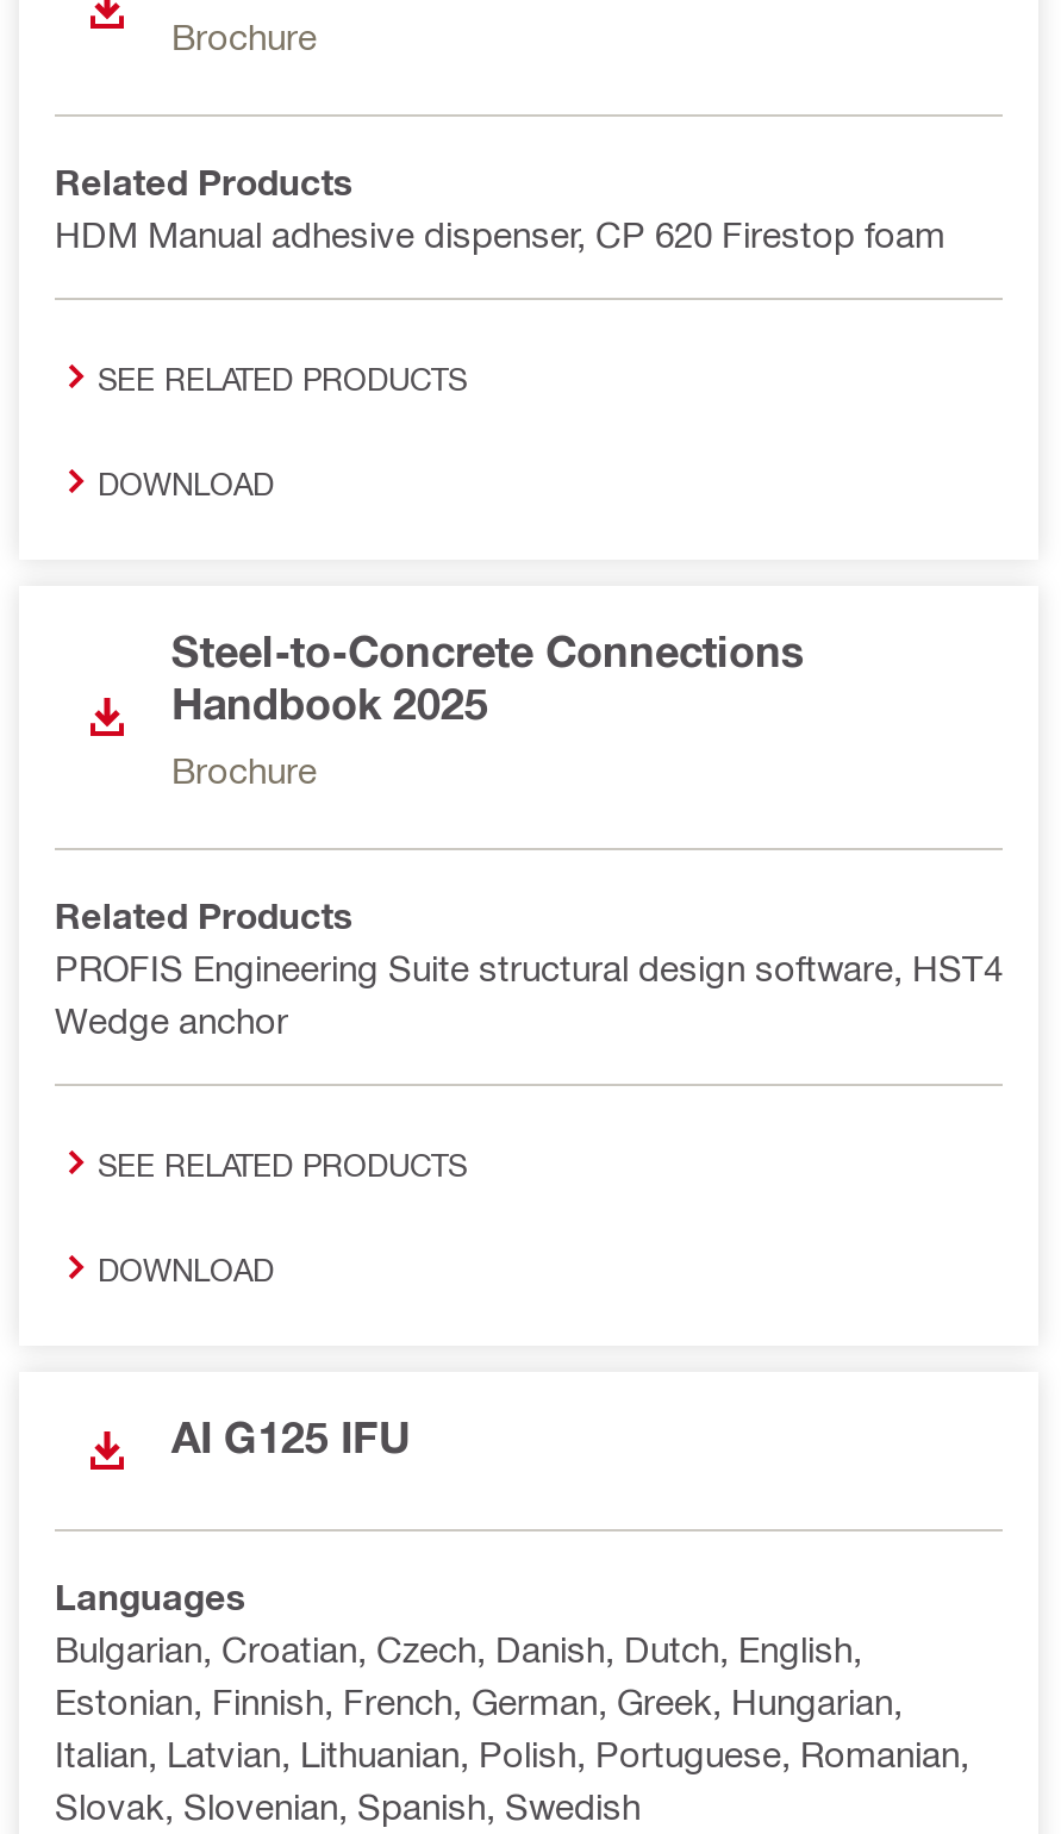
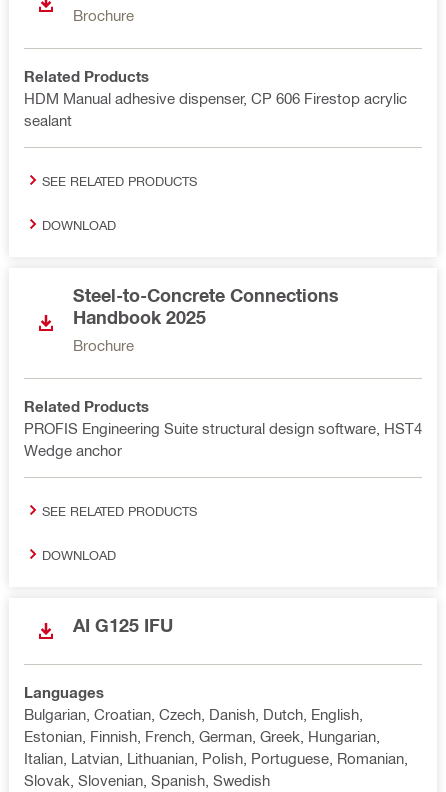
- HDM Manual adhesive dispenser, CP 620 Firestop foam
+ HDM Manual adhesive dispenser, CP 606 Firestop acrylic
+ sealant
